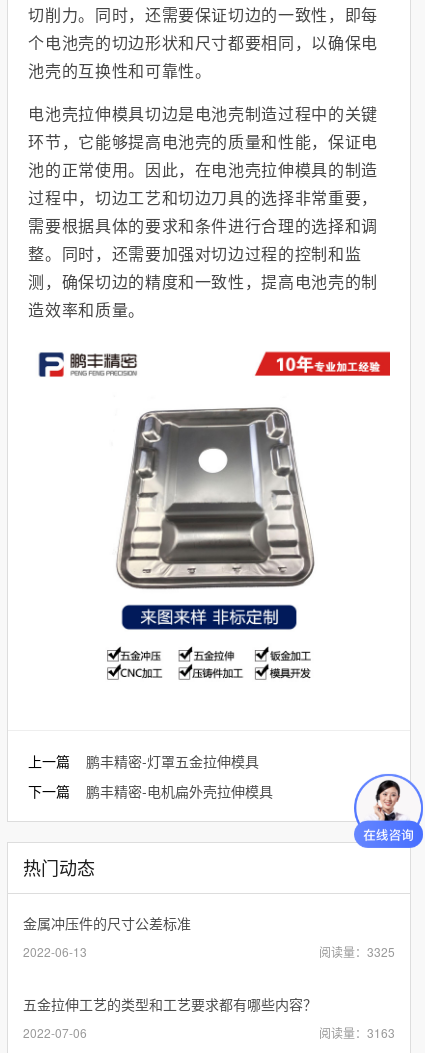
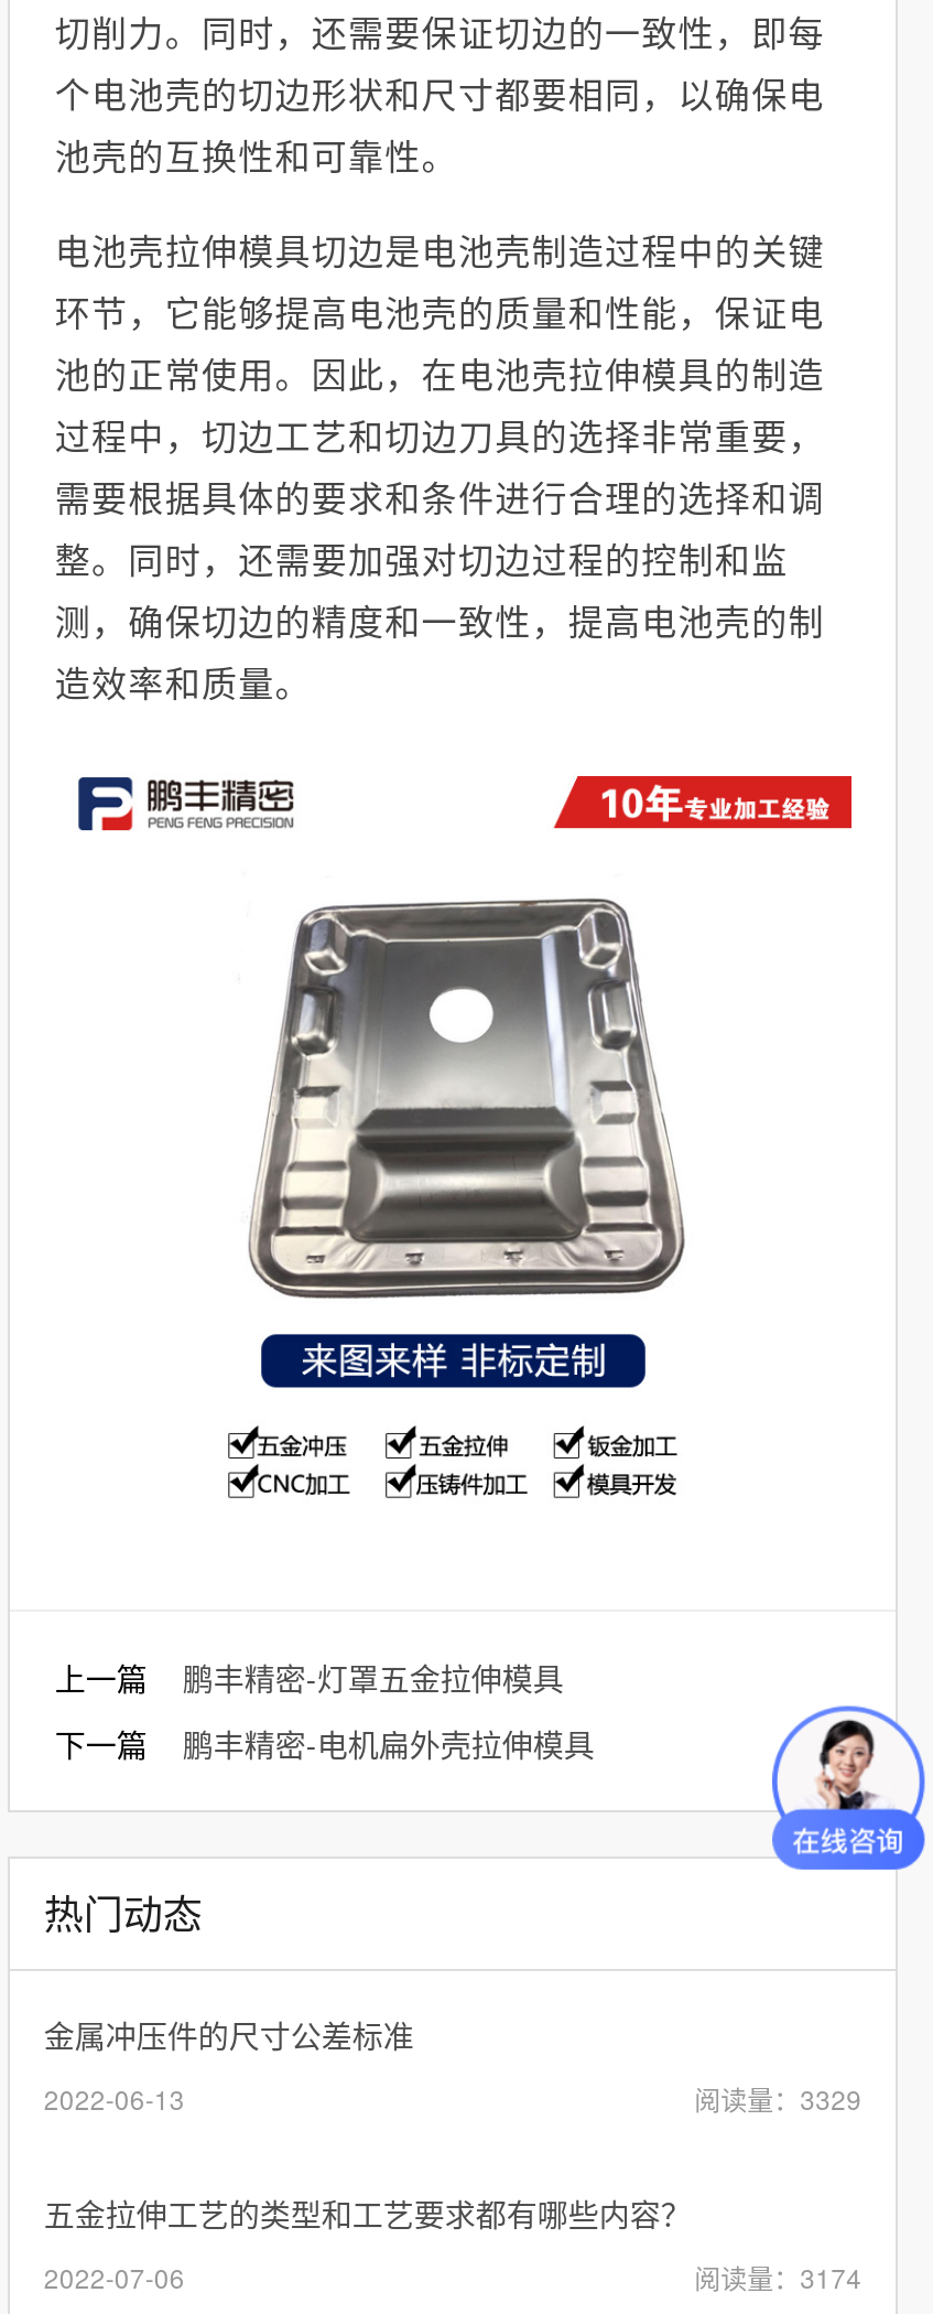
- 阅读量：3325
+ 阅读量：3329

- 阅读量：3163
+ 阅读量：3174
